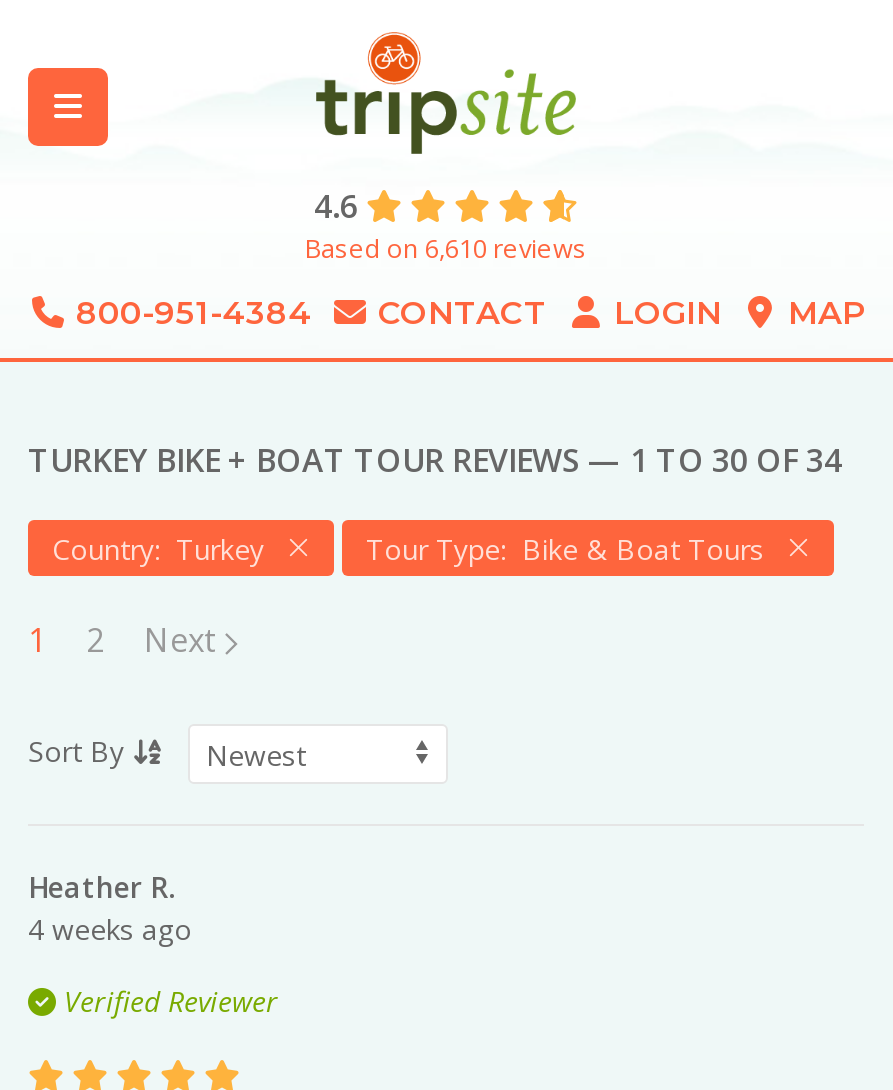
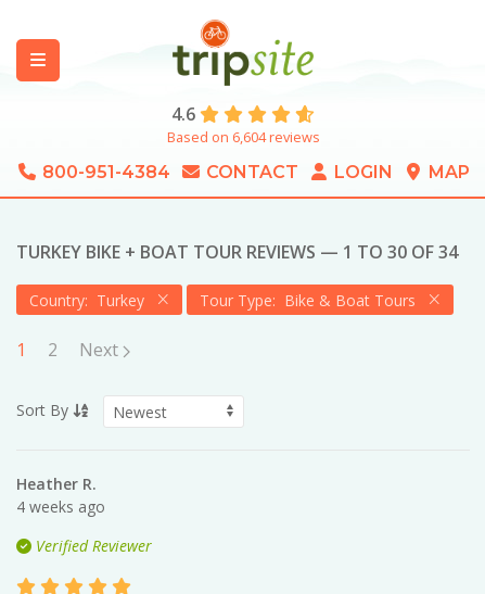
- Based on 6,610 reviews
+ Based on 6,604 reviews
